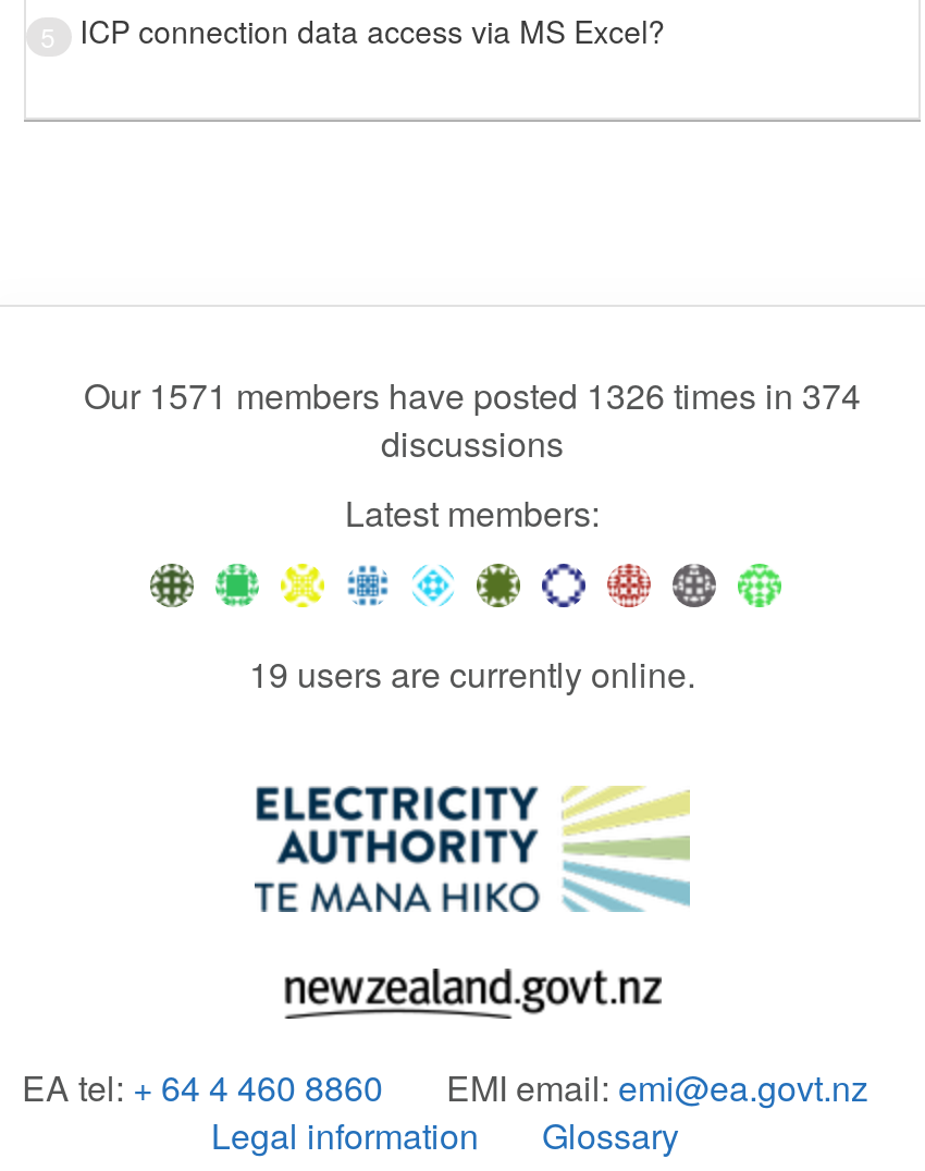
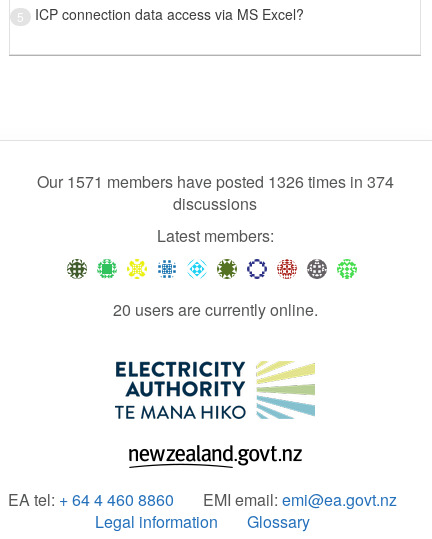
- 19 users are currently online.
+ 20 users are currently online.
